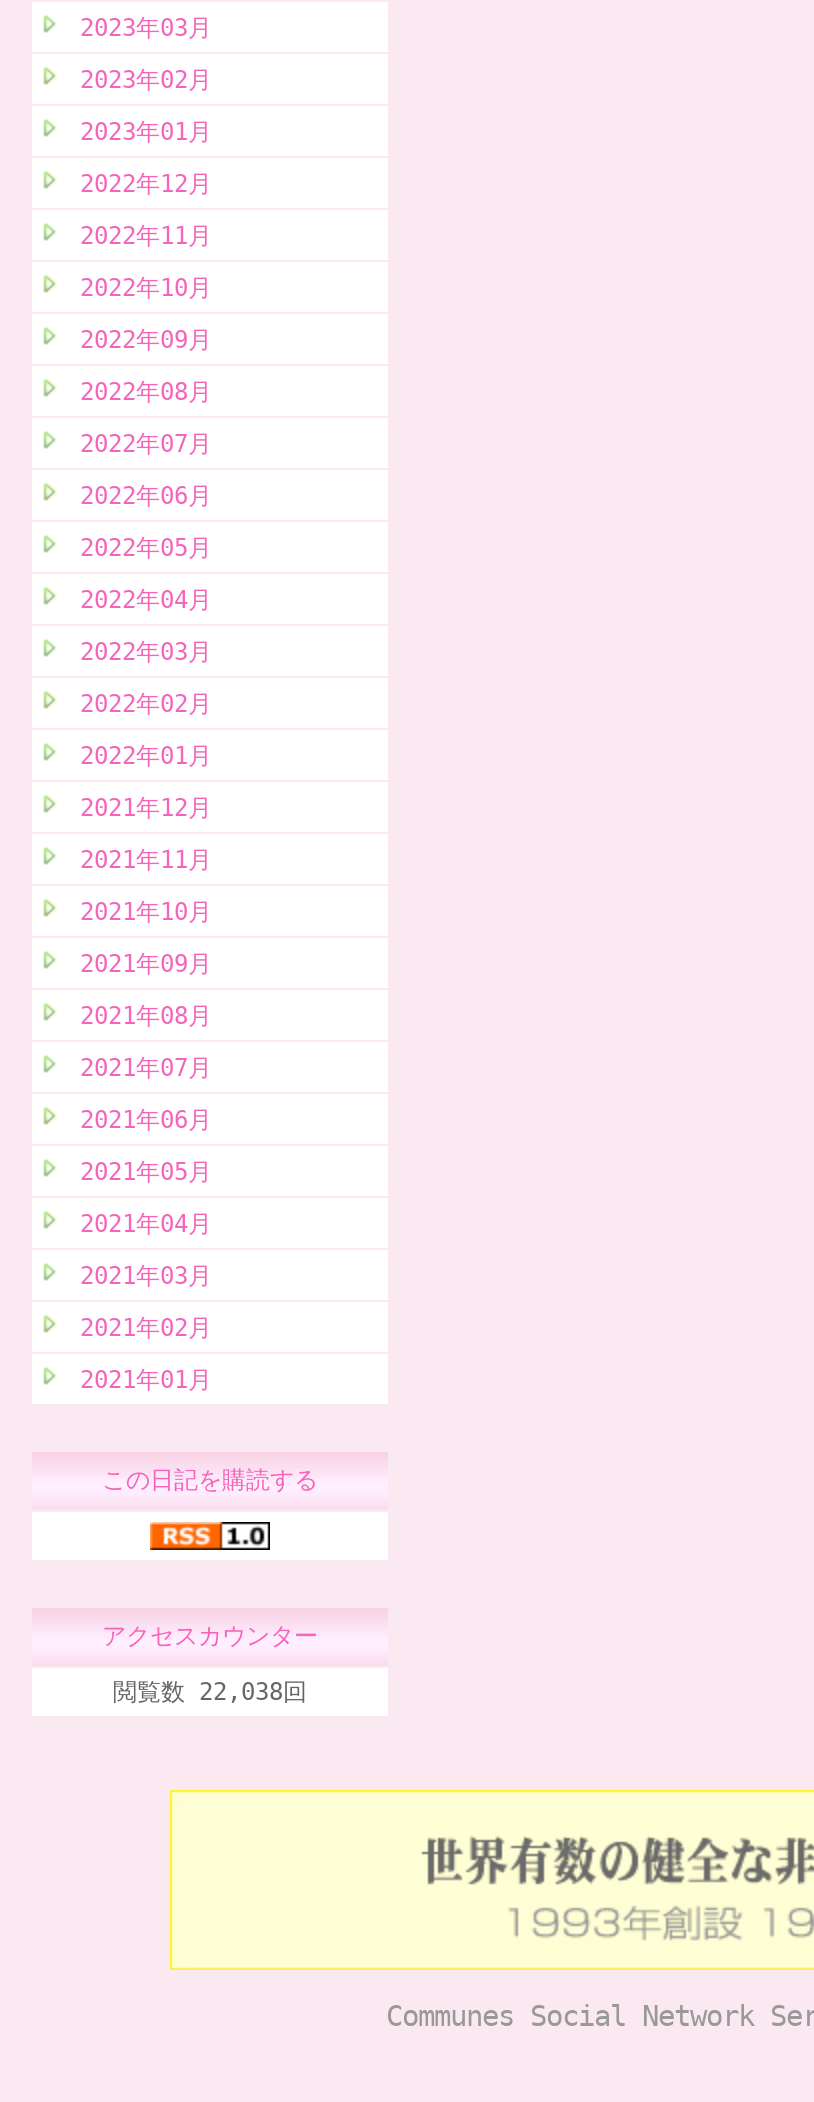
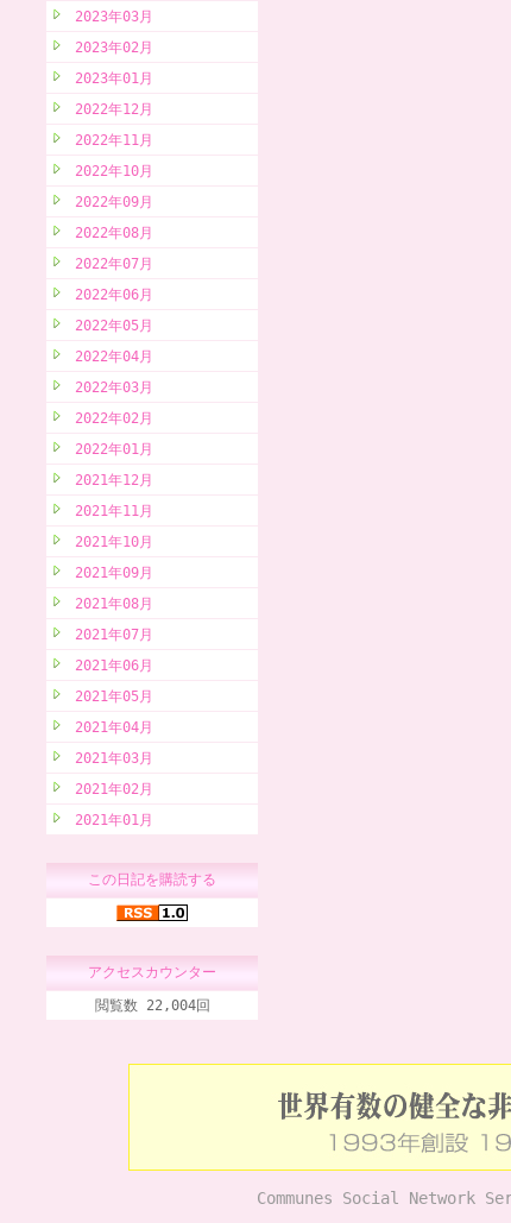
- 閲覧数 22,038回
+ 閲覧数 22,004回
